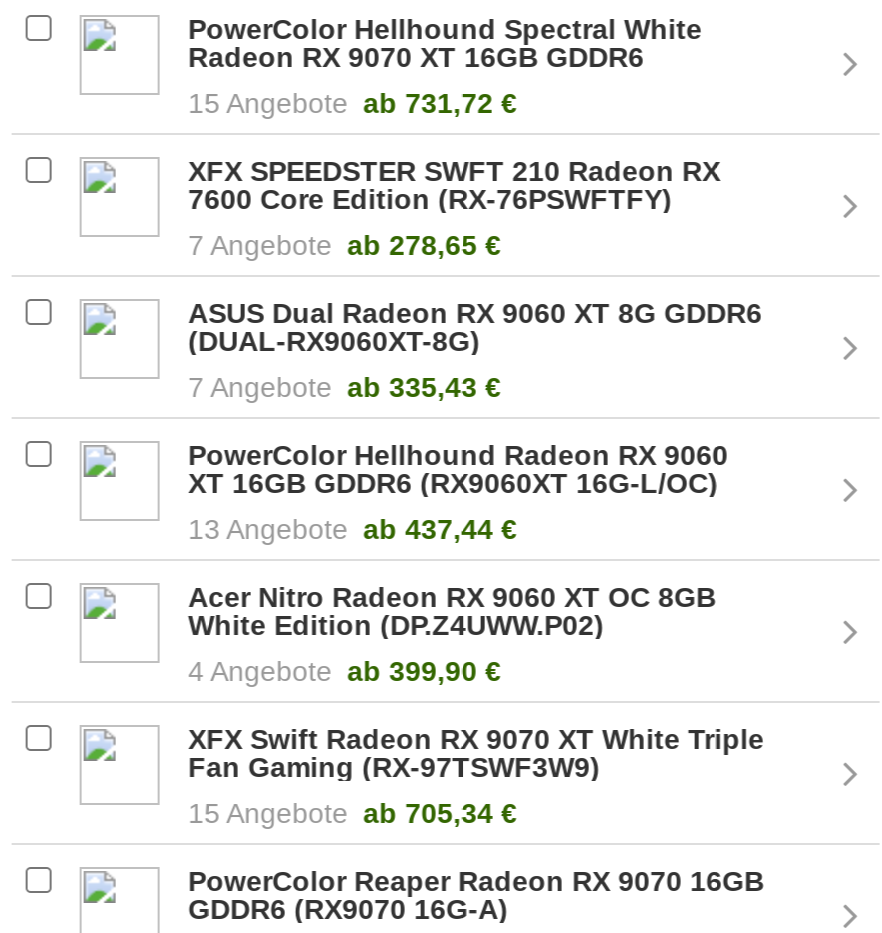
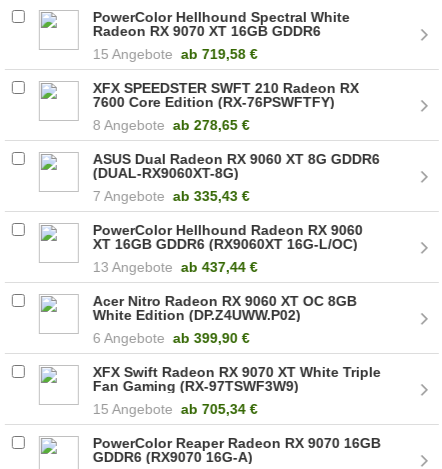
- 15 Angebote ab 731,72 €
+ 15 Angebote ab 719,58 €

- 7 Angebote ab 278,65 €
+ 8 Angebote ab 278,65 €

- 4 Angebote ab 399,90 €
+ 6 Angebote ab 399,90 €
